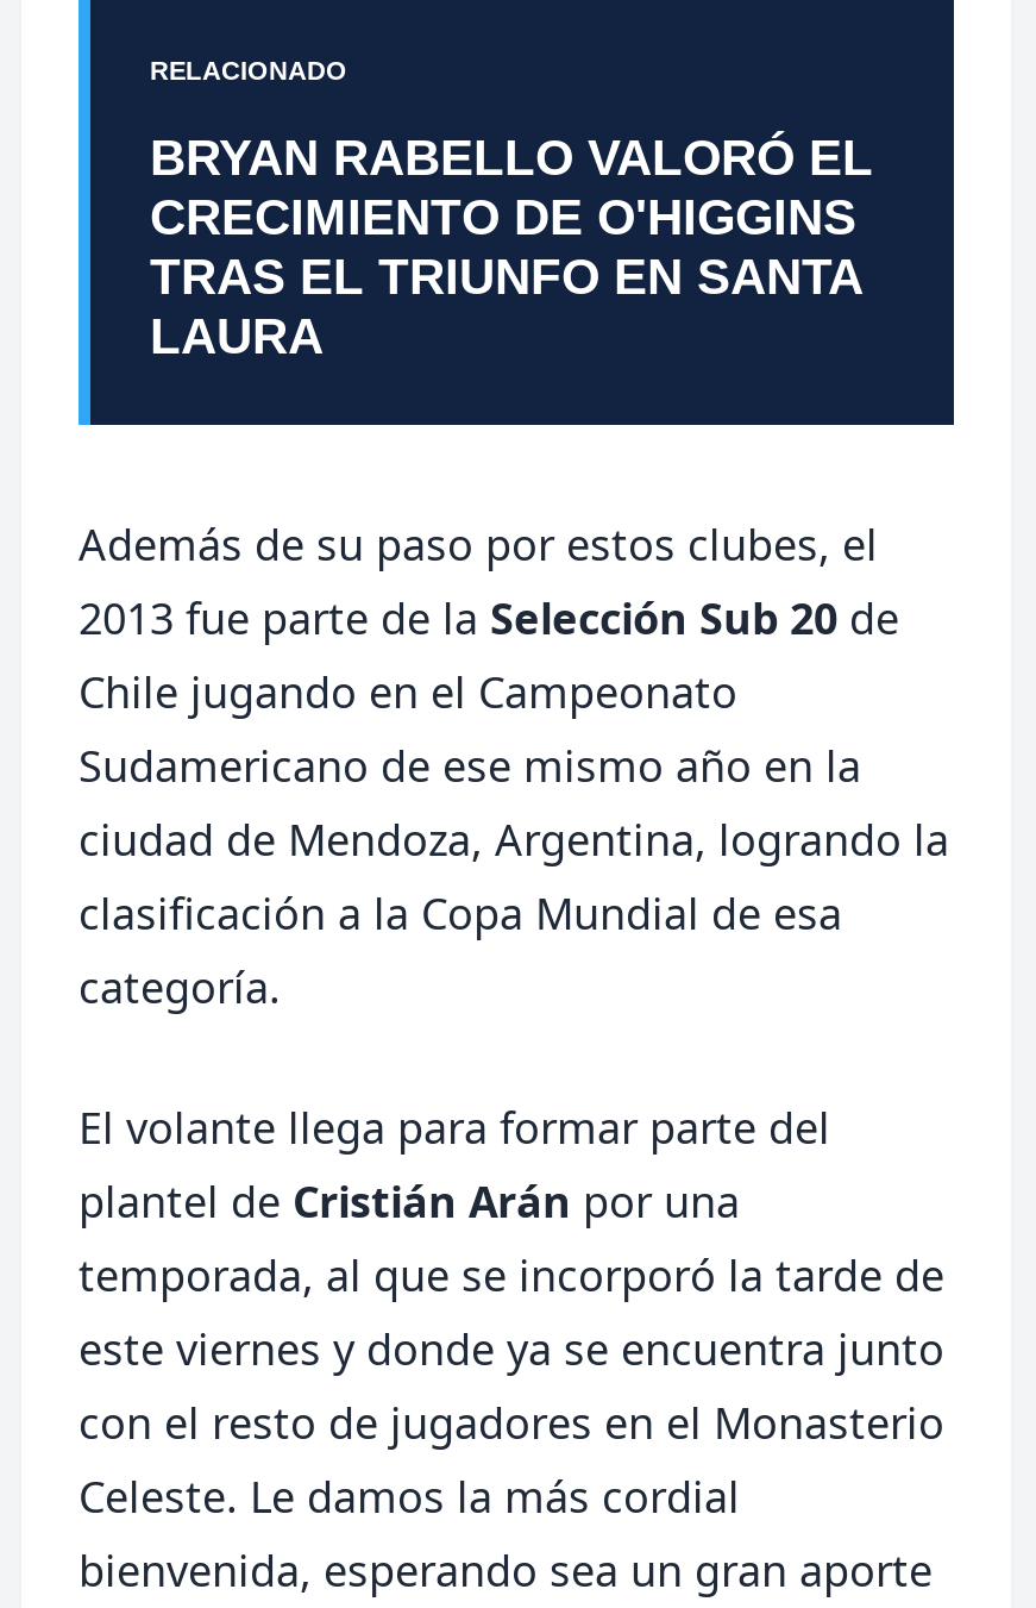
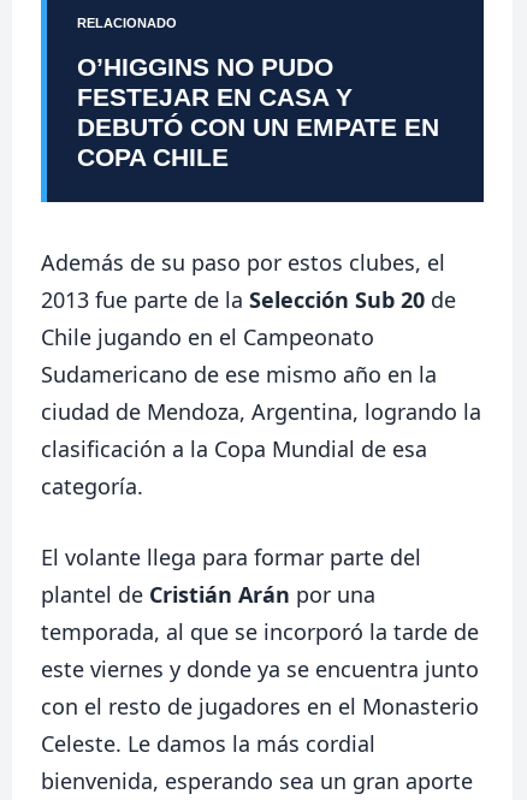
- BRYAN RABELLO VALORÓ EL
- CRECIMIENTO DE O'HIGGINS
- TRAS EL TRIUNFO EN SANTA
- LAURA
+ O’HIGGINS NO PUDO
+ FESTEJAR EN CASA Y
+ DEBUTÓ CON UN EMPATE EN
+ COPA CHILE
